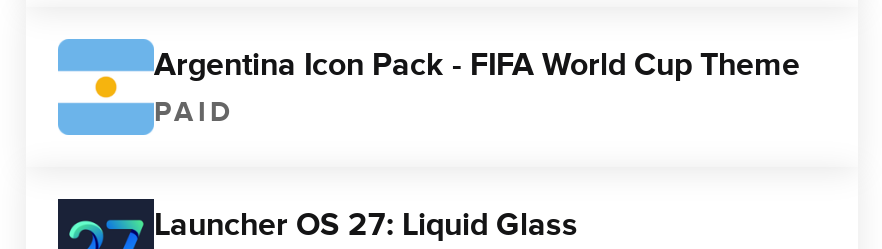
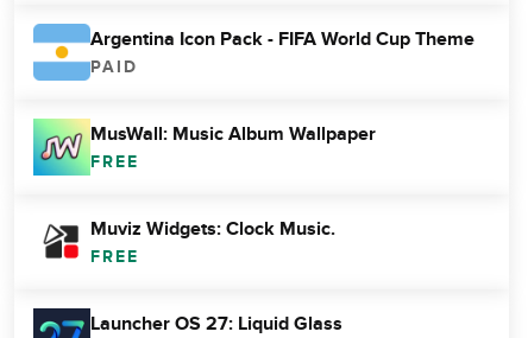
+ [image]
+ MusWall: Music Album Wallpaper
+ FREE
+ Muviz Widgets: Clock Music.
+ FREE

+ [image]
